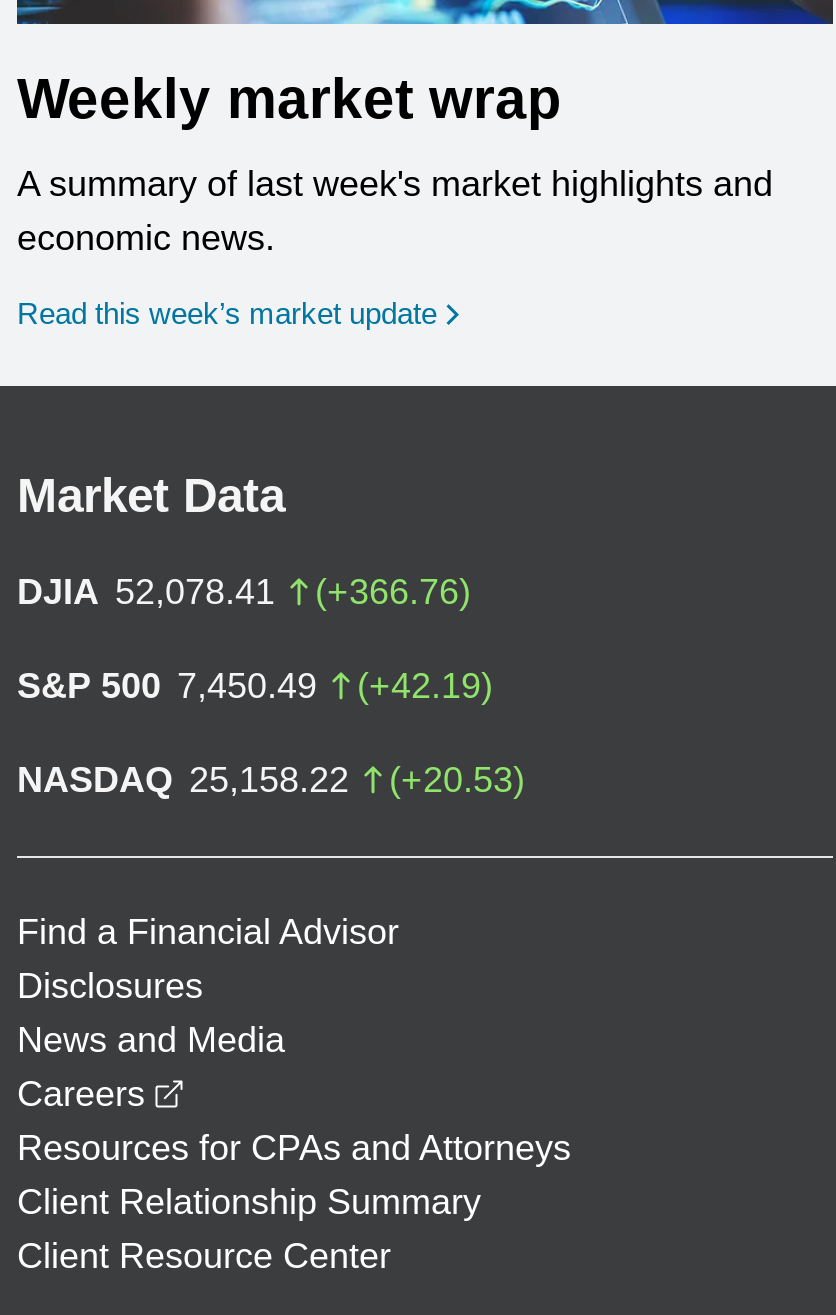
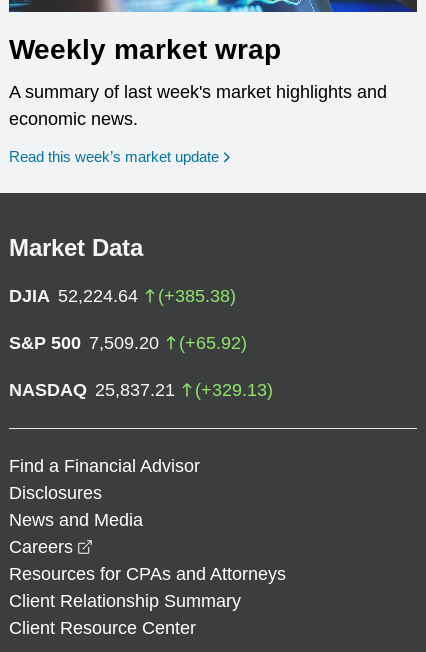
- DJIA 52,078.41
+ DJIA 52,224.64

- (+366.76)
+ (+385.38)

- S&P 500 7,450.49
+ S&P 500 7,509.20

- (+42.19)
+ (+65.92)

- NASDAQ 25,158.22
+ NASDAQ 25,837.21

- (+20.53)
+ (+329.13)
